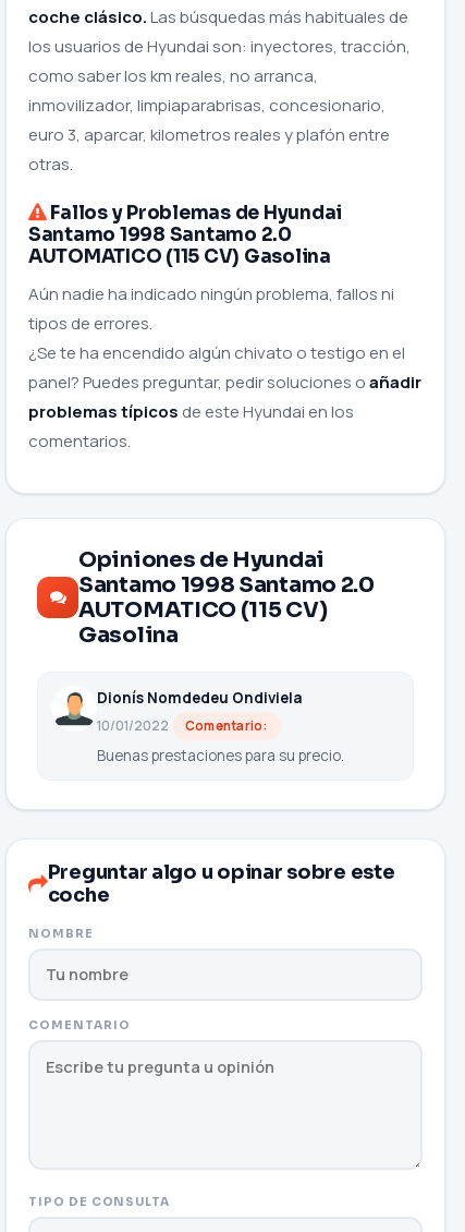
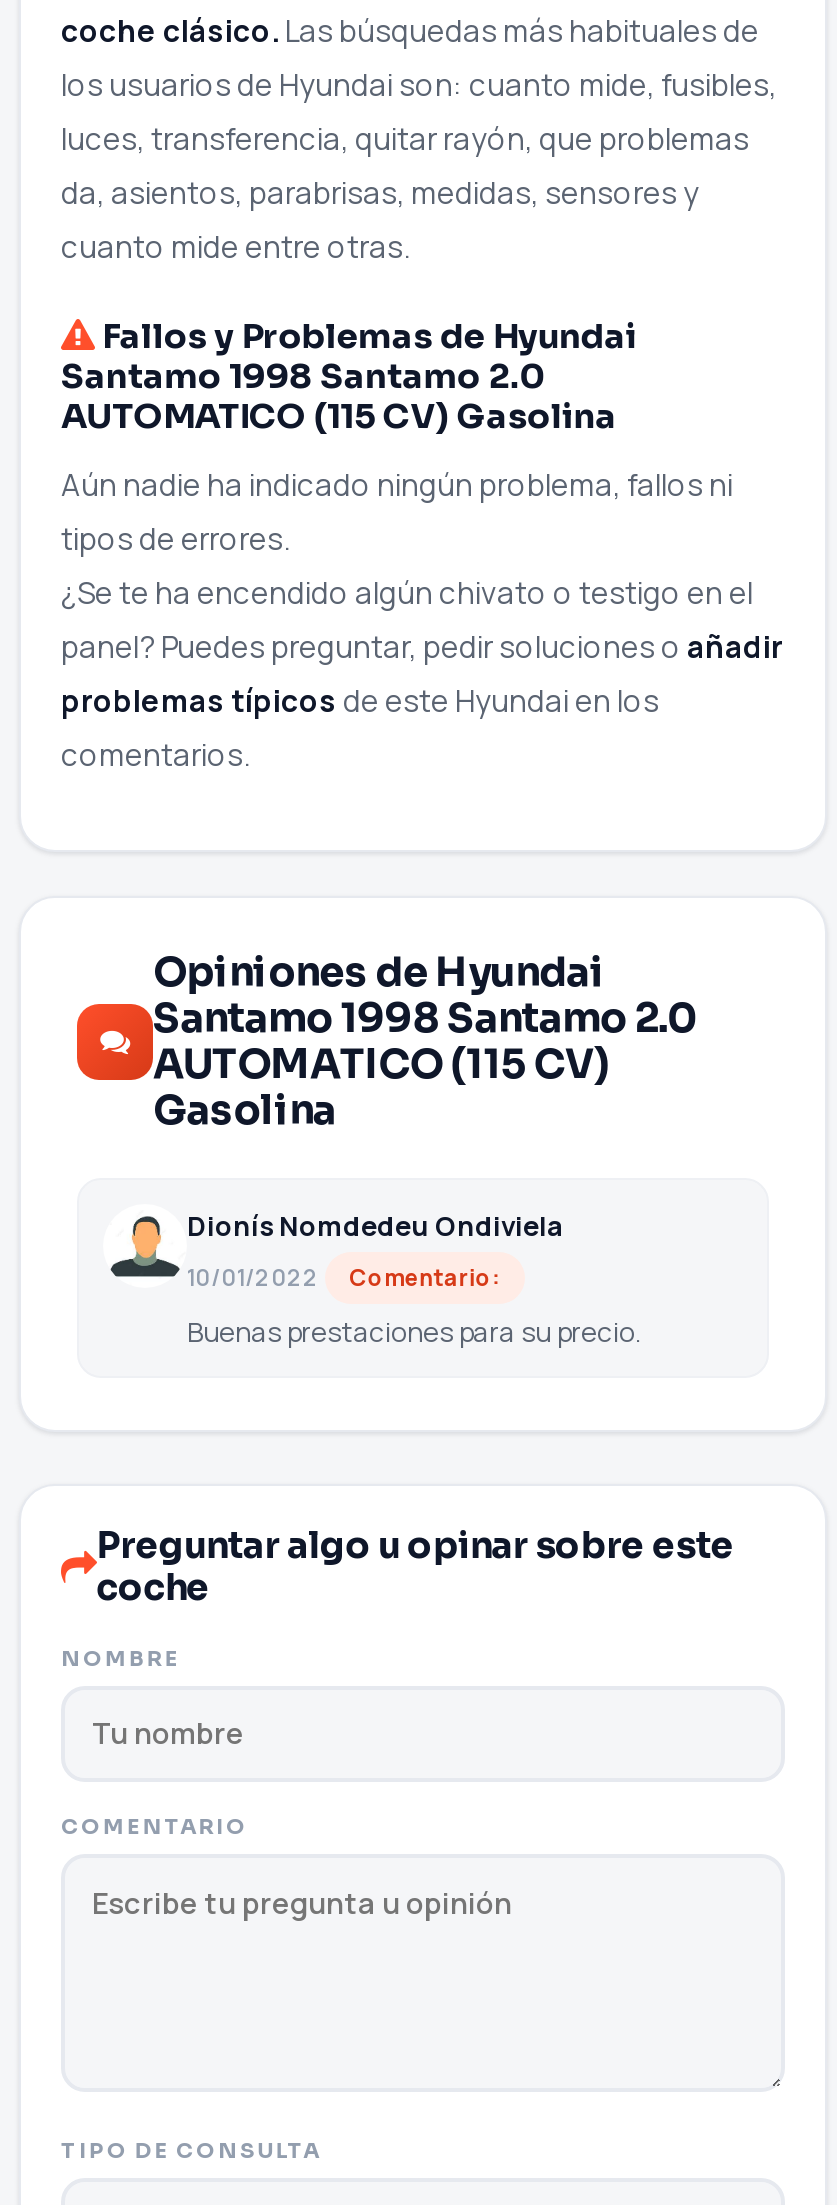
- los usuarios de Hyundai son: inyectores, tracción,
- como saber los km reales, no arranca,
- inmovilizador, limpiaparabrisas, concesionario,
- euro 3, aparcar, kilometros reales y plafón entre
- otras.
+ los usuarios de Hyundai son: cuanto mide, fusibles,
+ luces, transferencia, quitar rayón, que problemas
+ da, asientos, parabrisas, medidas, sensores y
+ cuanto mide entre otras.
